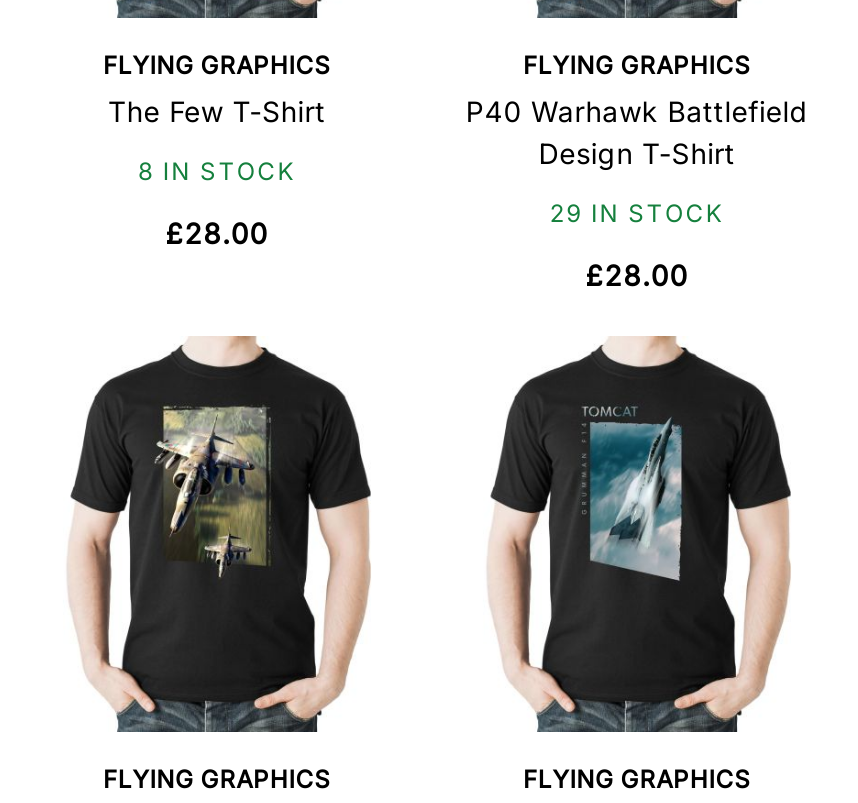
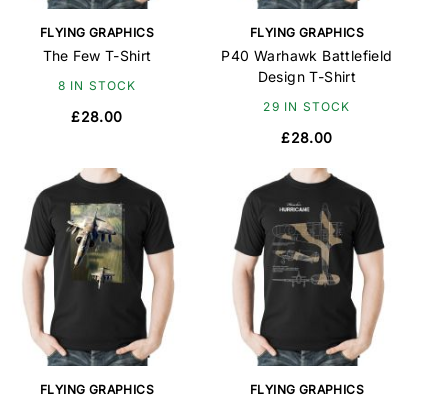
- [image]
+ [image]
